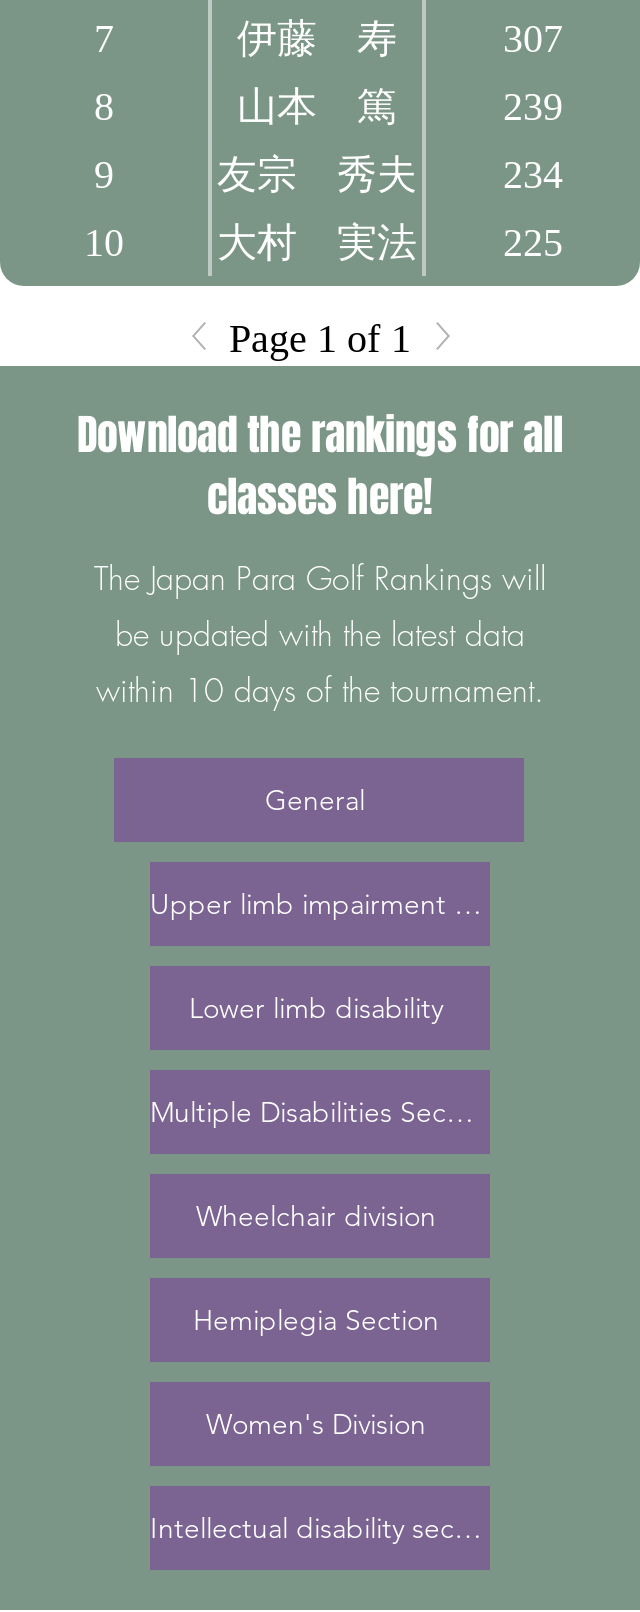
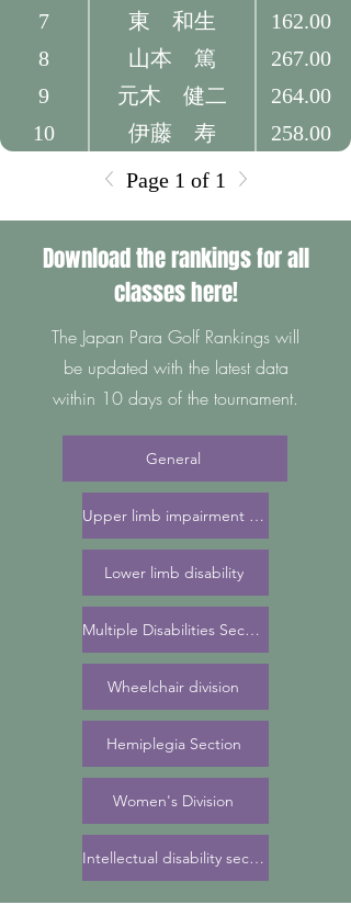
- 伊藤 寿
- 307
+ 東 和生
+ 162.00

- 239
+ 267.00

- 友宗 秀夫
- 234
+ 元木 健二
+ 264.00

- 大村 実法
- 225
+ 伊藤 寿
+ 258.00
